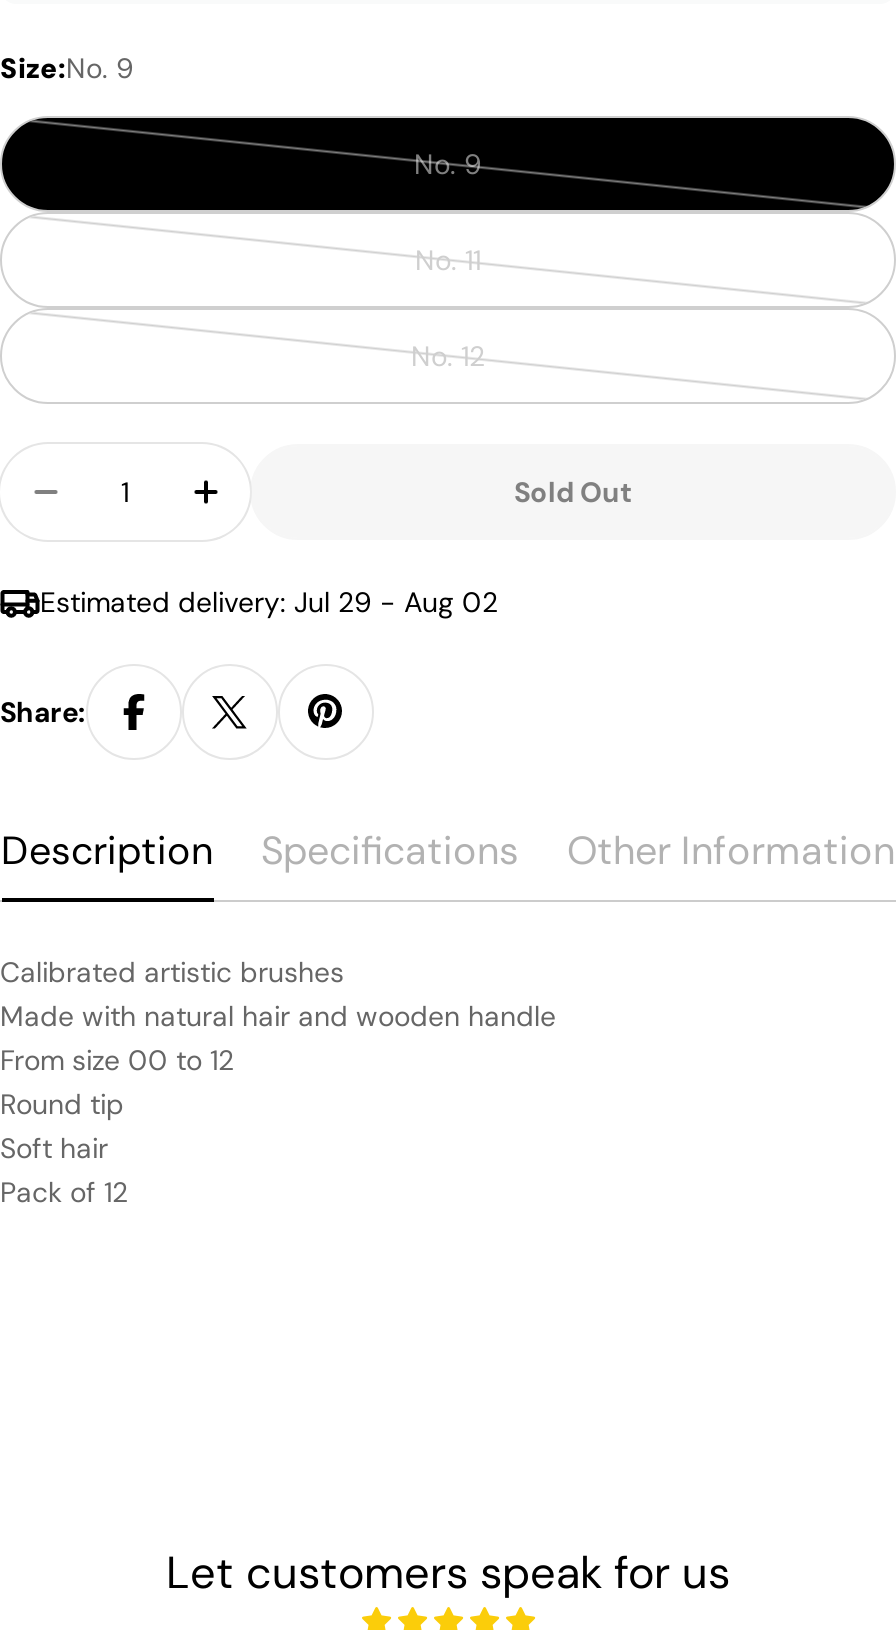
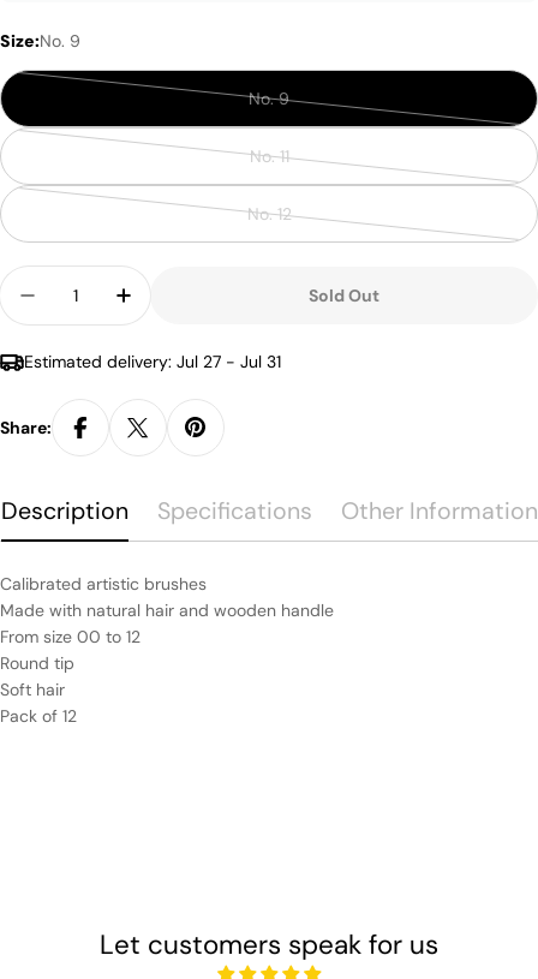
- Estimated delivery: Jul 29 - Aug 02
+ Estimated delivery: Jul 27 - Jul 31
